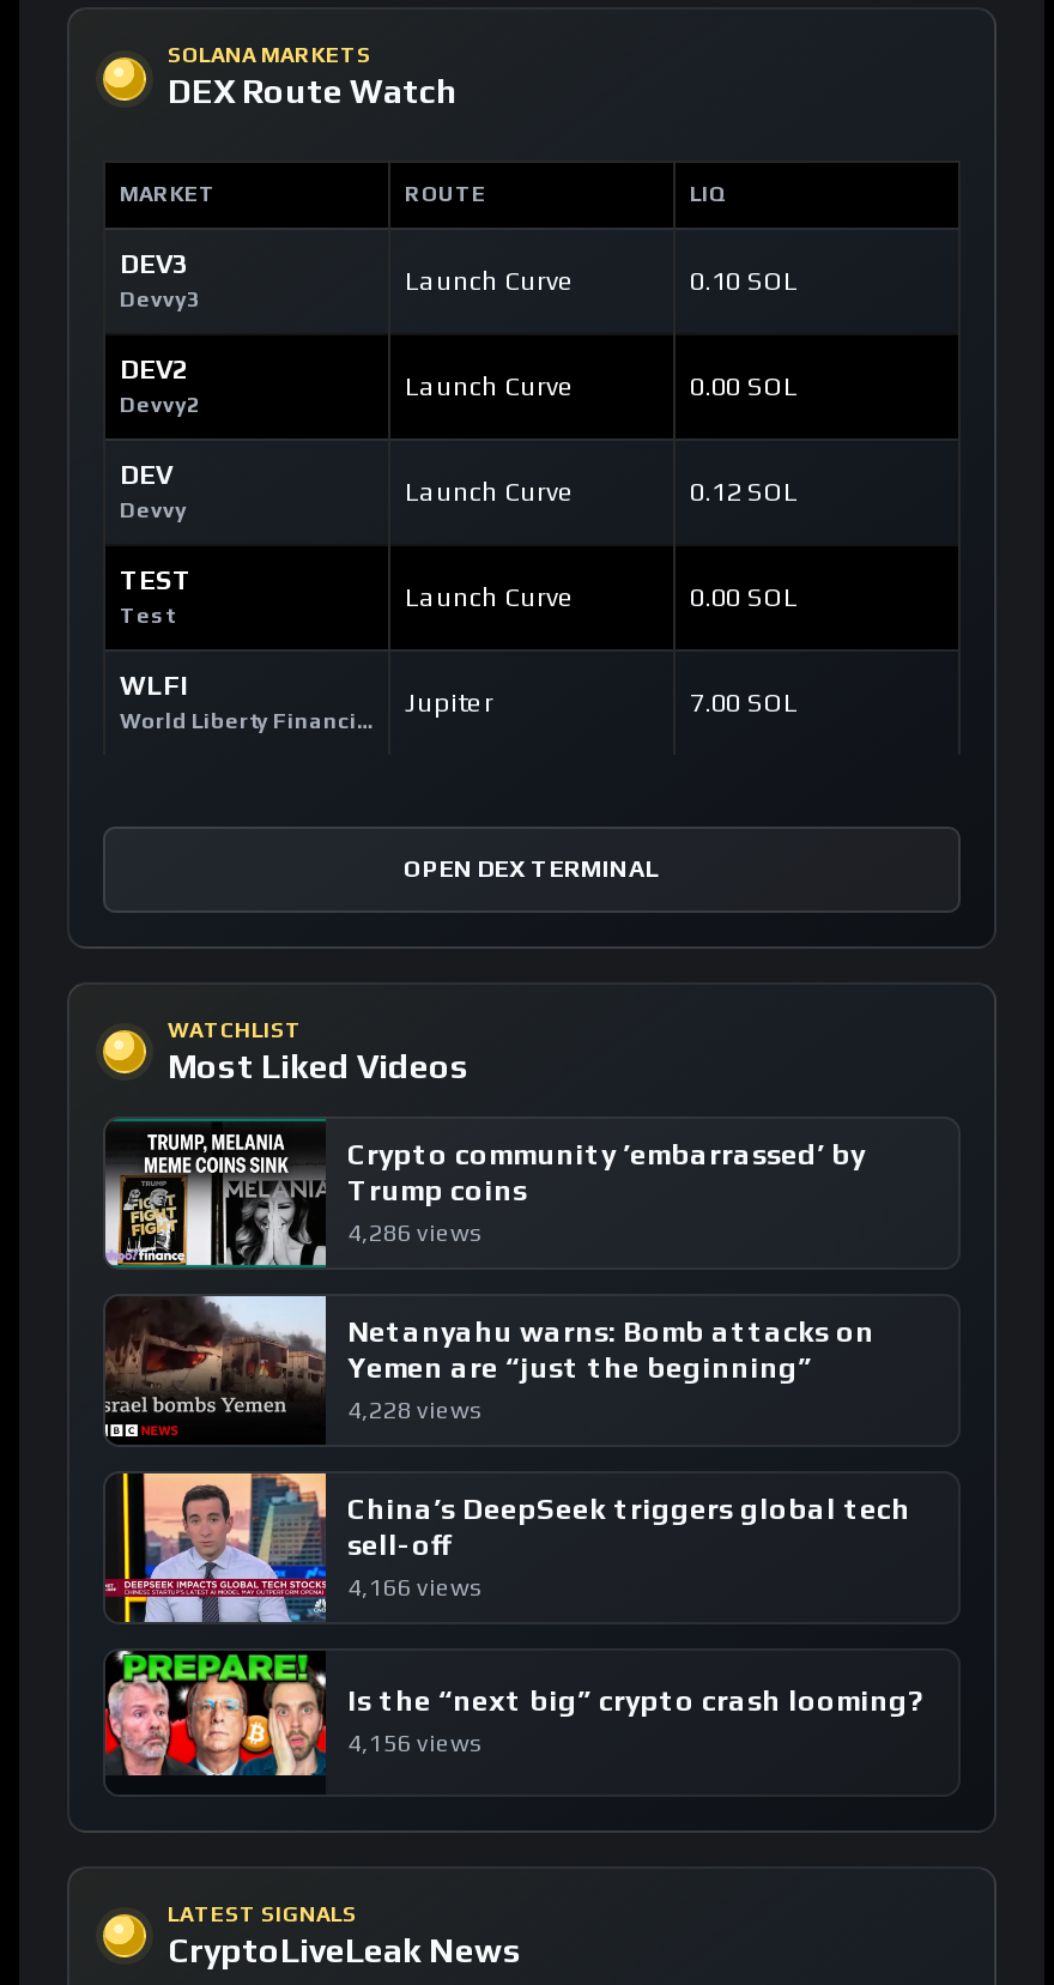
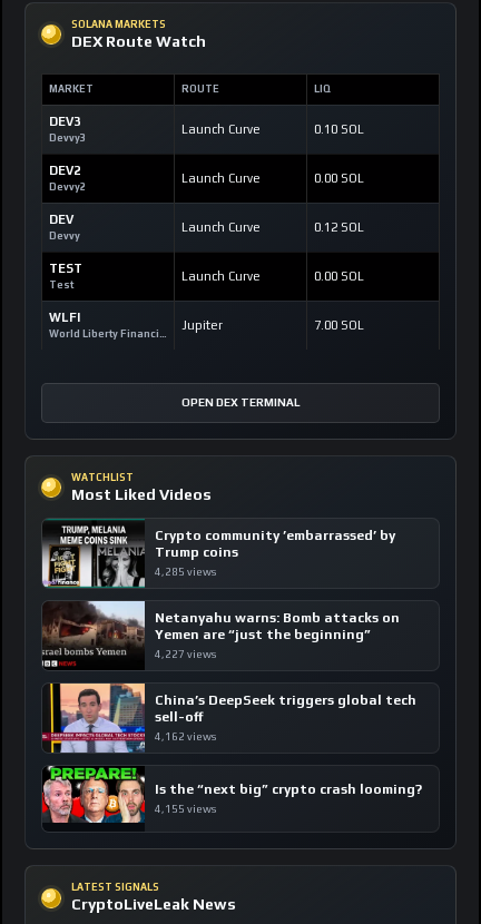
- 4,286 views
+ 4,285 views

- 4,228 views
+ 4,227 views

- 4,166 views
+ 4,162 views

- 4,156 views
+ 4,155 views
